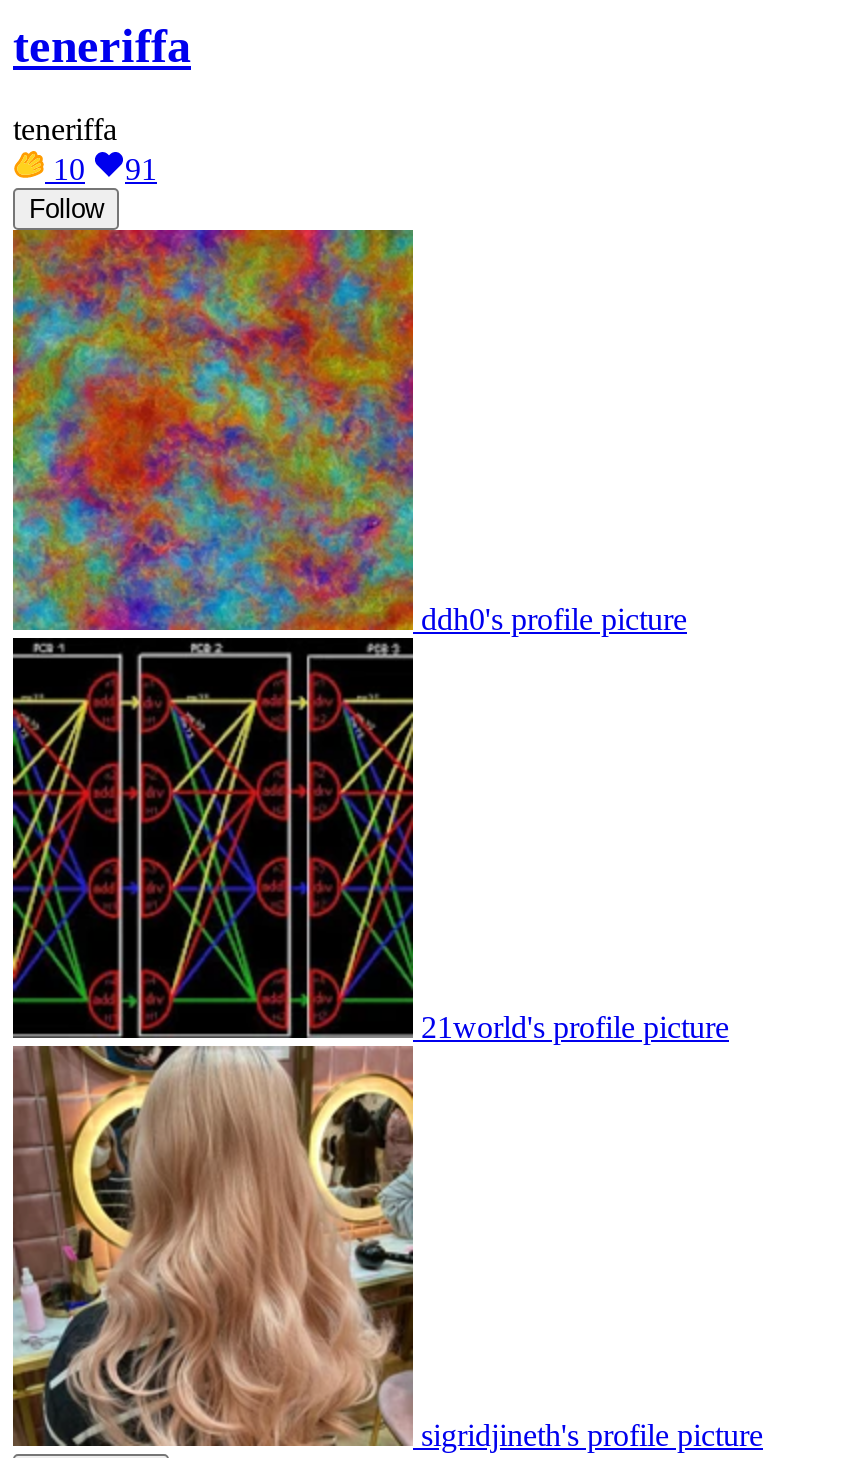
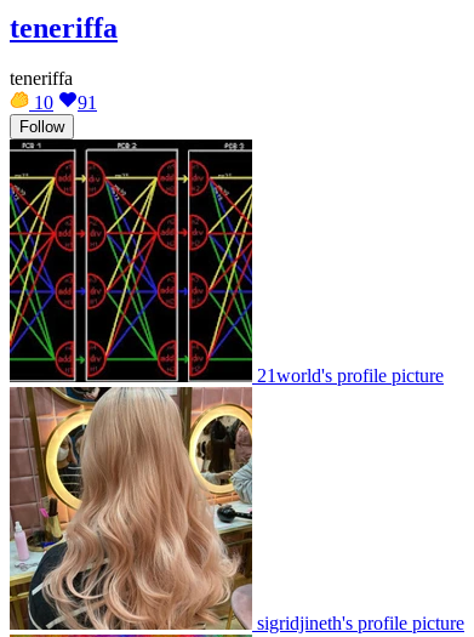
- [image]
- ddh0's profile picture
